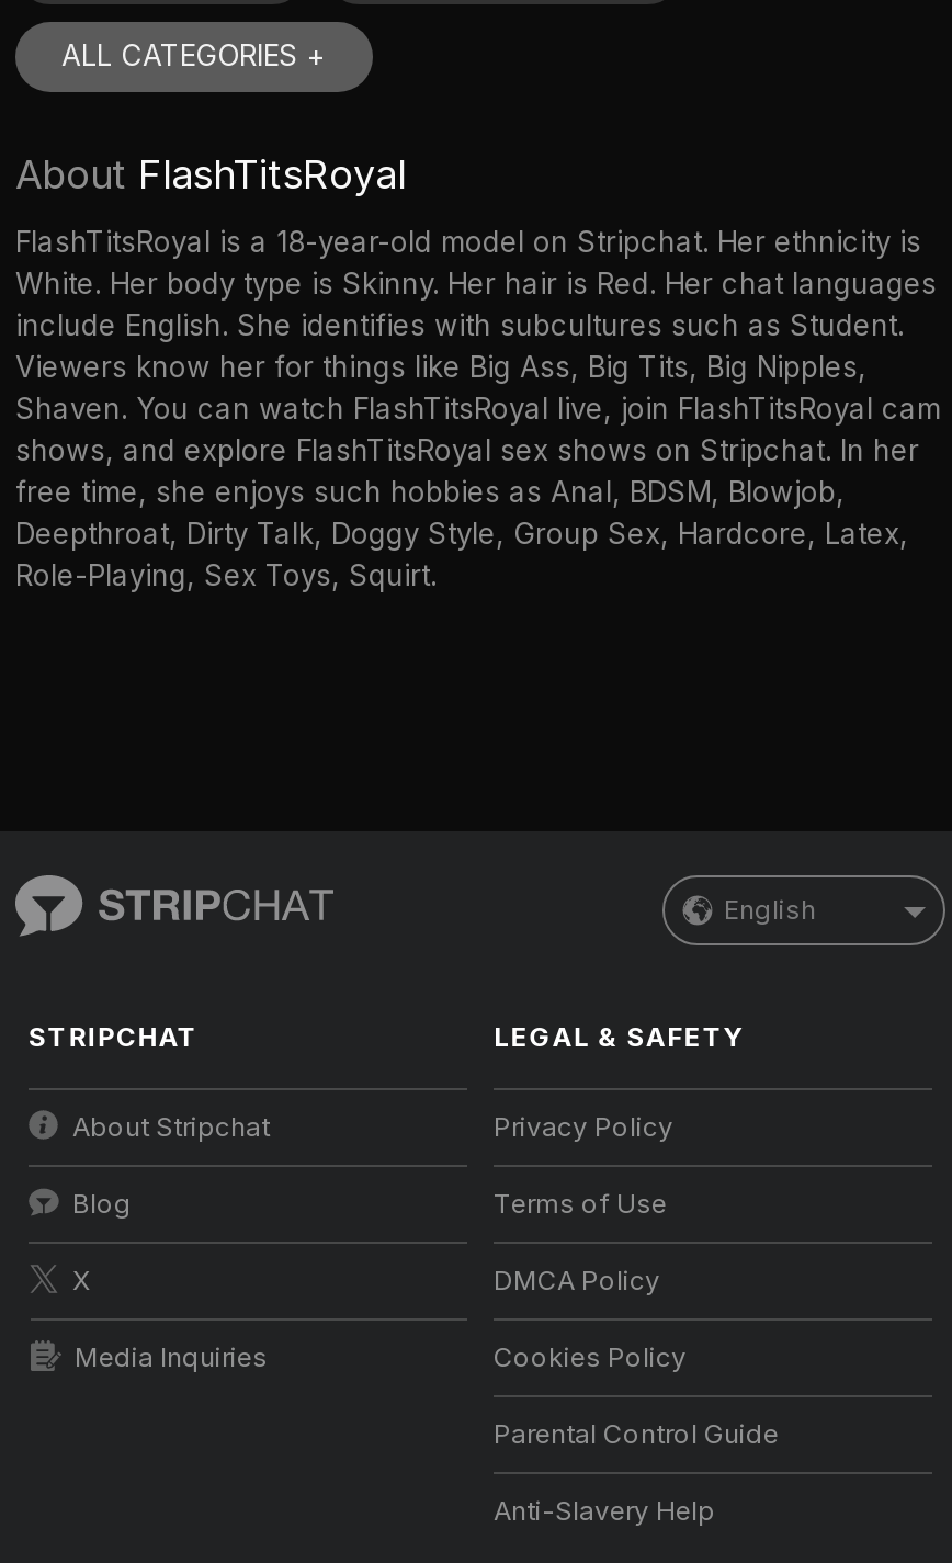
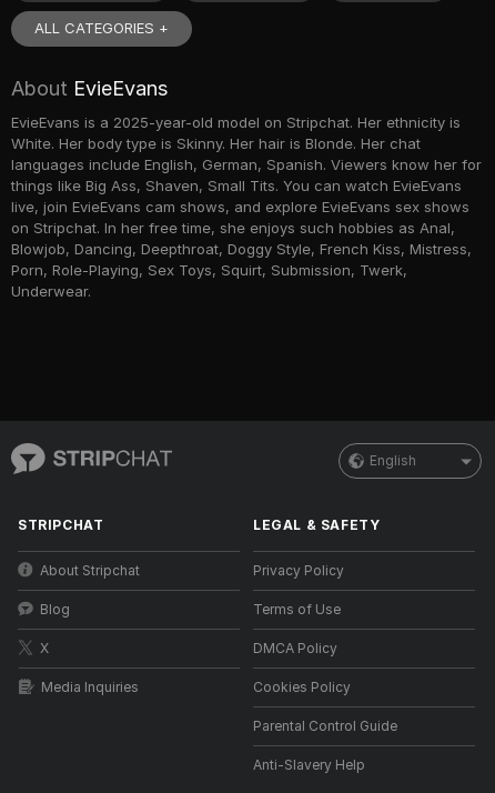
- About FlashTitsRoyal
+ About EvieEvans

- FlashTitsRoyal is a 18-year-old model on Stripchat. Her ethnicity is
- White. Her body type is Skinny. Her hair is Red. Her chat languages
- include English. She identifies with subcultures such as Student.
- Viewers know her for things like Big Ass, Big Tits, Big Nipples,
- Shaven. You can watch FlashTitsRoyal live, join FlashTitsRoyal cam
- shows, and explore FlashTitsRoyal sex shows on Stripchat. In her
- free time, she enjoys such hobbies as Anal, BDSM, Blowjob,
- Deepthroat, Dirty Talk, Doggy Style, Group Sex, Hardcore, Latex,
- Role-Playing, Sex Toys, Squirt.
+ EvieEvans is a 2025-year-old model on Stripchat. Her ethnicity is
+ White. Her body type is Skinny. Her hair is Blonde. Her chat
+ languages include English, German, Spanish. Viewers know her for
+ things like Big Ass, Shaven, Small Tits. You can watch EvieEvans
+ live, join EvieEvans cam shows, and explore EvieEvans sex shows
+ on Stripchat. In her free time, she enjoys such hobbies as Anal,
+ Blowjob, Dancing, Deepthroat, Doggy Style, French Kiss, Mistress,
+ Porn, Role-Playing, Sex Toys, Squirt, Submission, Twerk,
+ Underwear.
